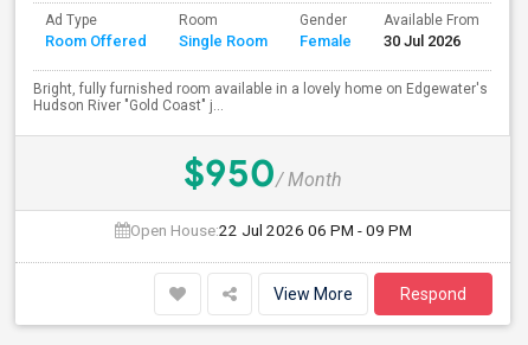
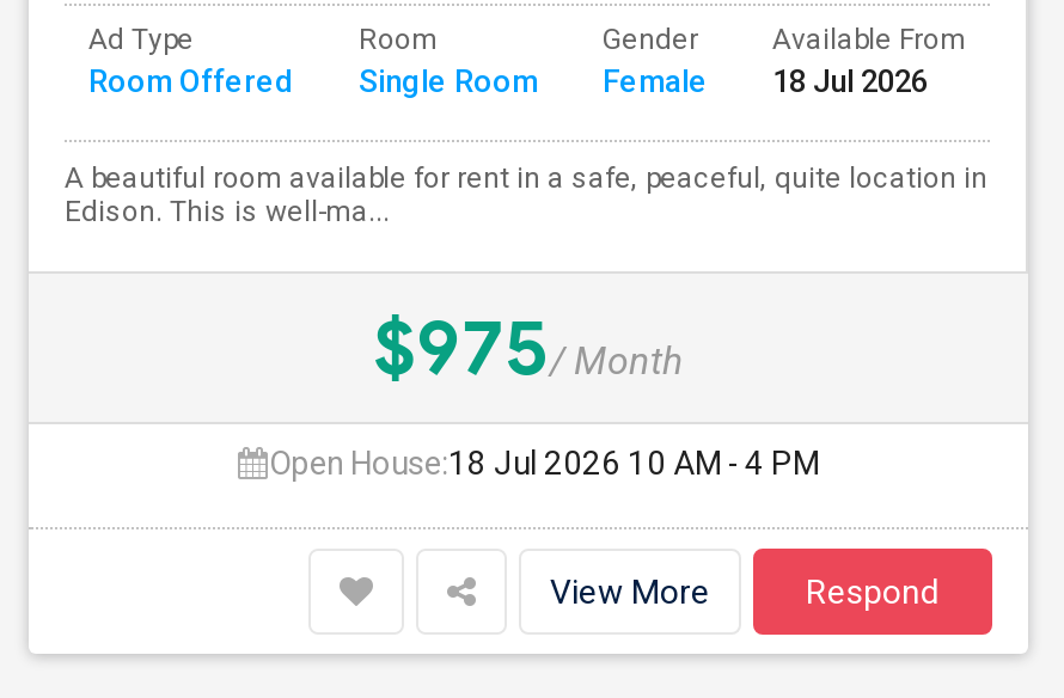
- Room Offered Single Room Female 30 Jul 2026
+ Room Offered Single Room Female 18 Jul 2026

- Bright, fully furnished room available in a lovely home on Edgewater's
- Hudson River "Gold Coast" j...
+ A beautiful room available for rent in a safe, peaceful, quite location in
+ Edison. This is well-ma...

- $950/ Month
+ $975/ Month

- Open House:22 Jul 2026 06 PM - 09 PM
+ Open House:18 Jul 2026 10 AM - 4 PM
